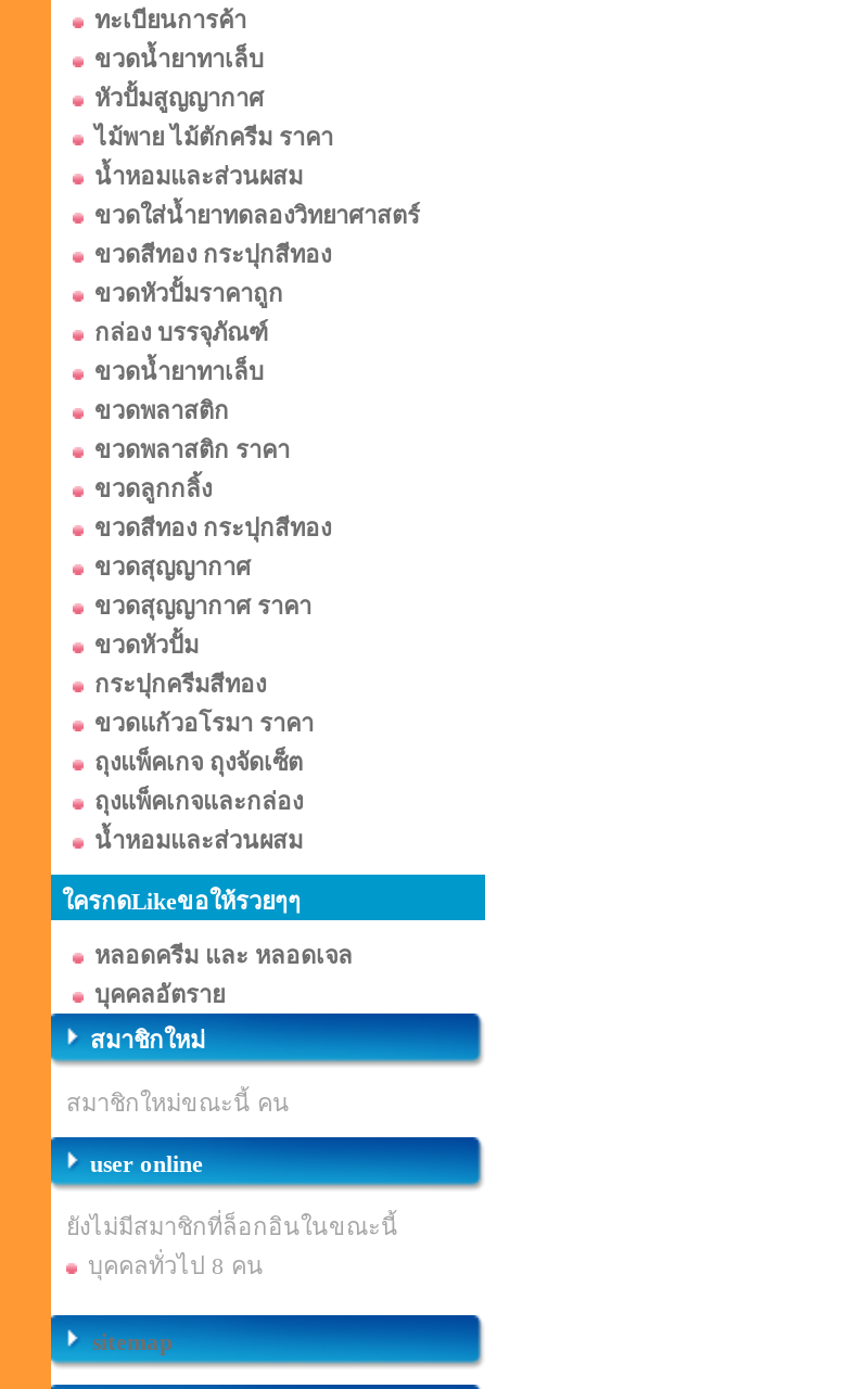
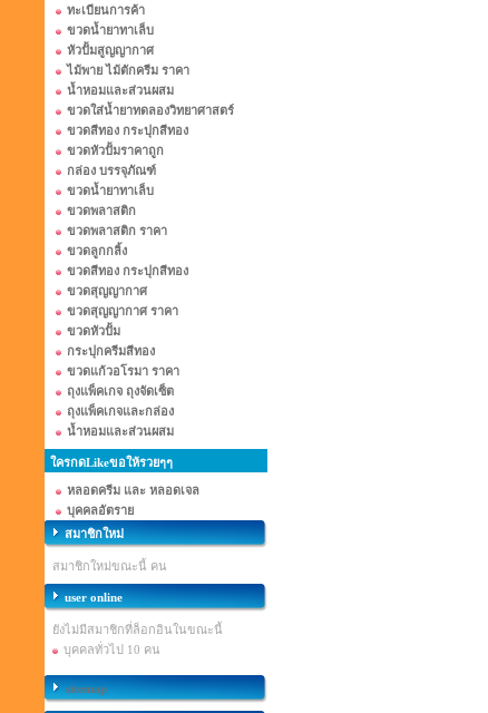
- บุคคลทั่วไป 8 คน
+ บุคคลทั่วไป 10 คน
